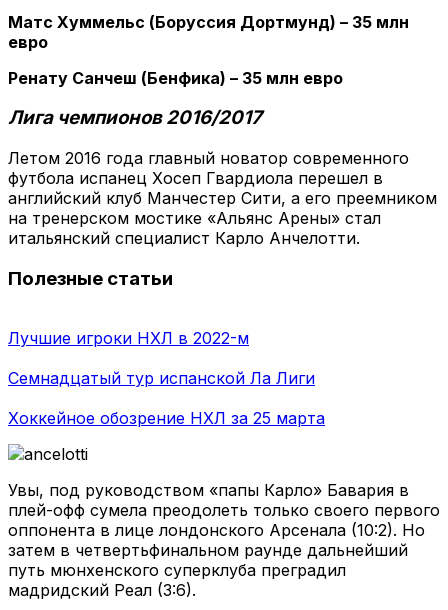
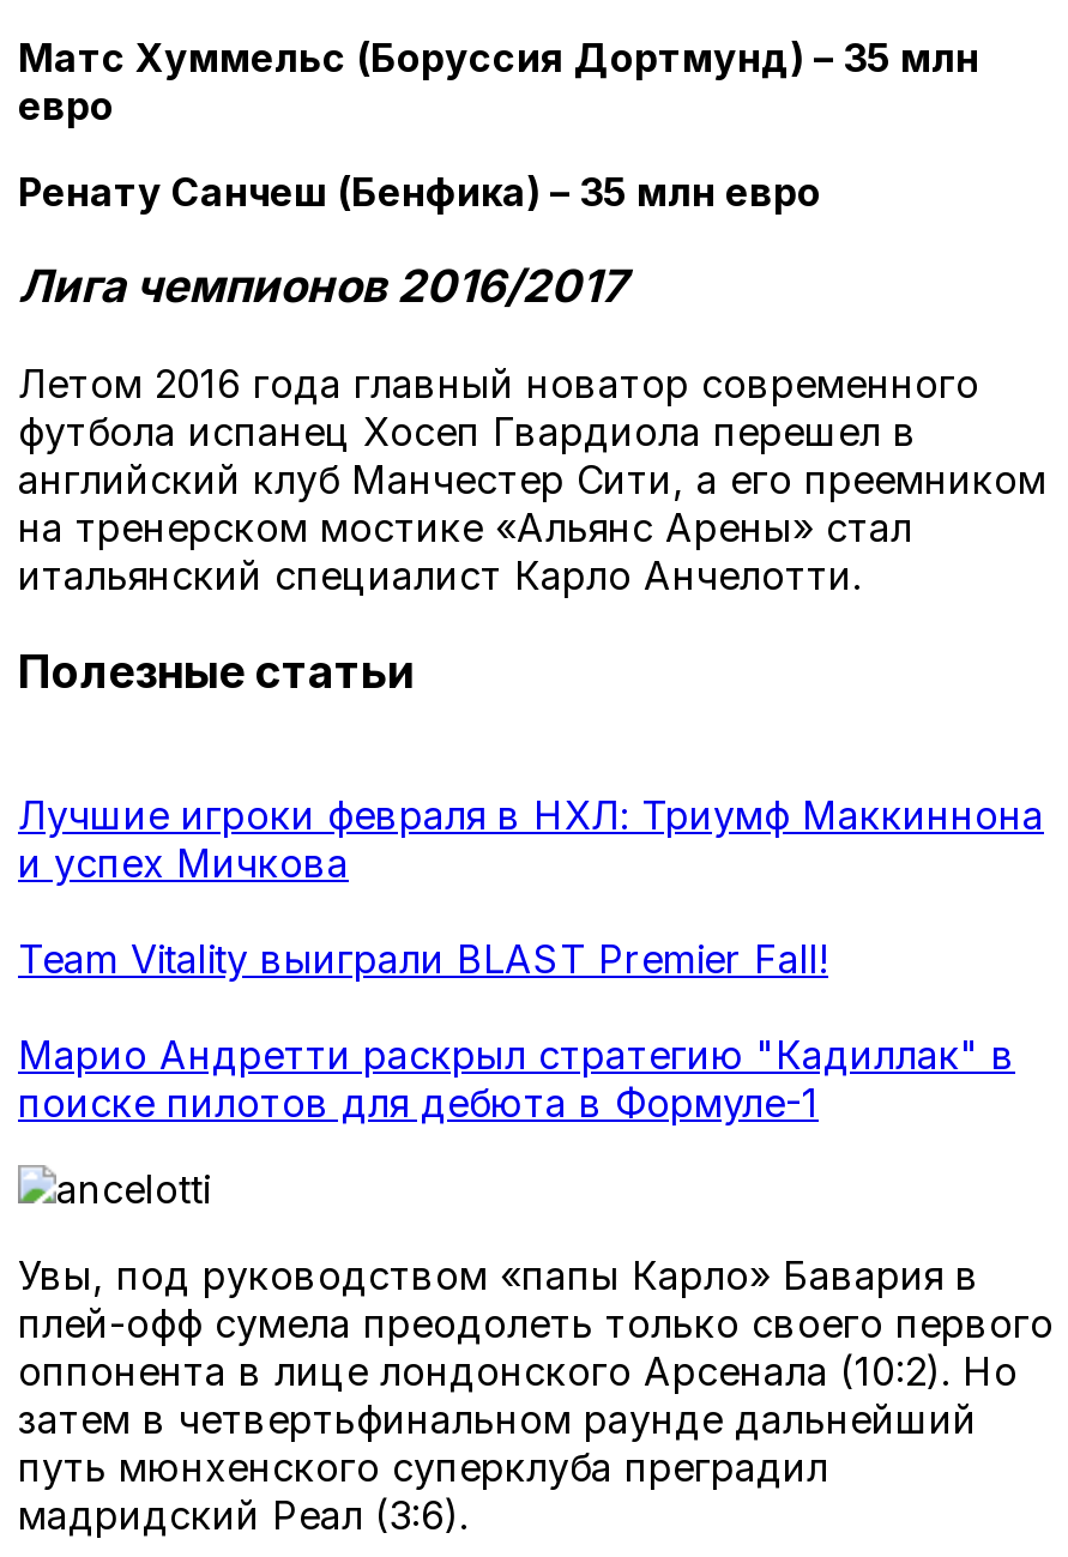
- Лучшие игроки НХЛ в 2022-м
+ Лучшие игроки февраля в НХЛ: Триумф Маккиннона
+ и успех Мичкова

- Семнадцатый тур испанской Ла Лиги
+ Team Vitality выиграли BLAST Premier Fall!

- Хоккейное обозрение НХЛ за 25 марта
+ Марио Андретти раскрыл стратегию "Кадиллак" в
+ поиске пилотов для дебюта в Формуле-1
